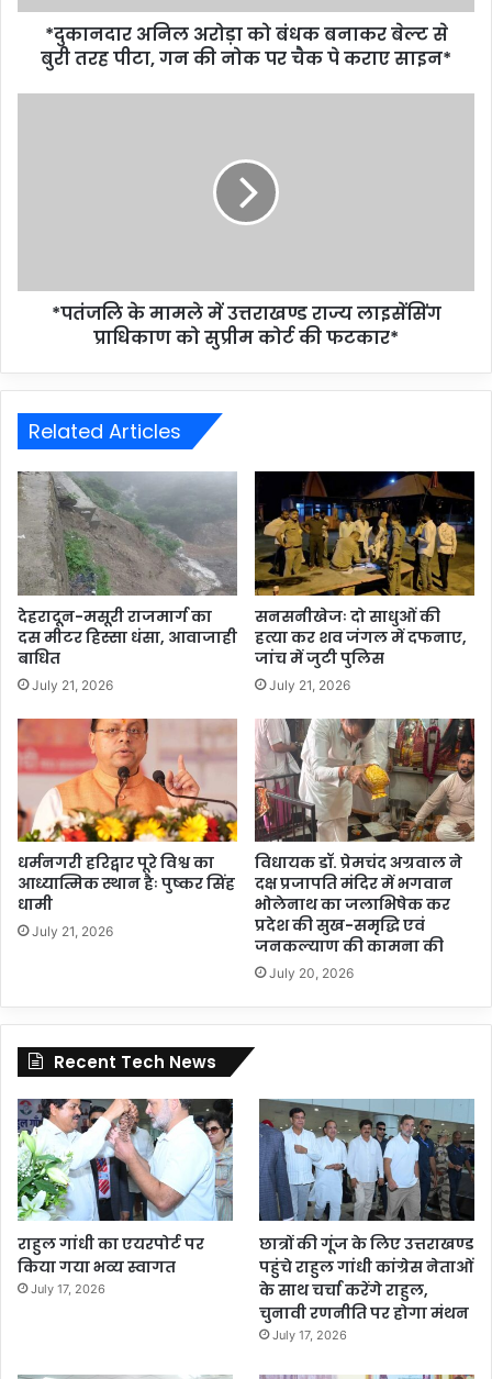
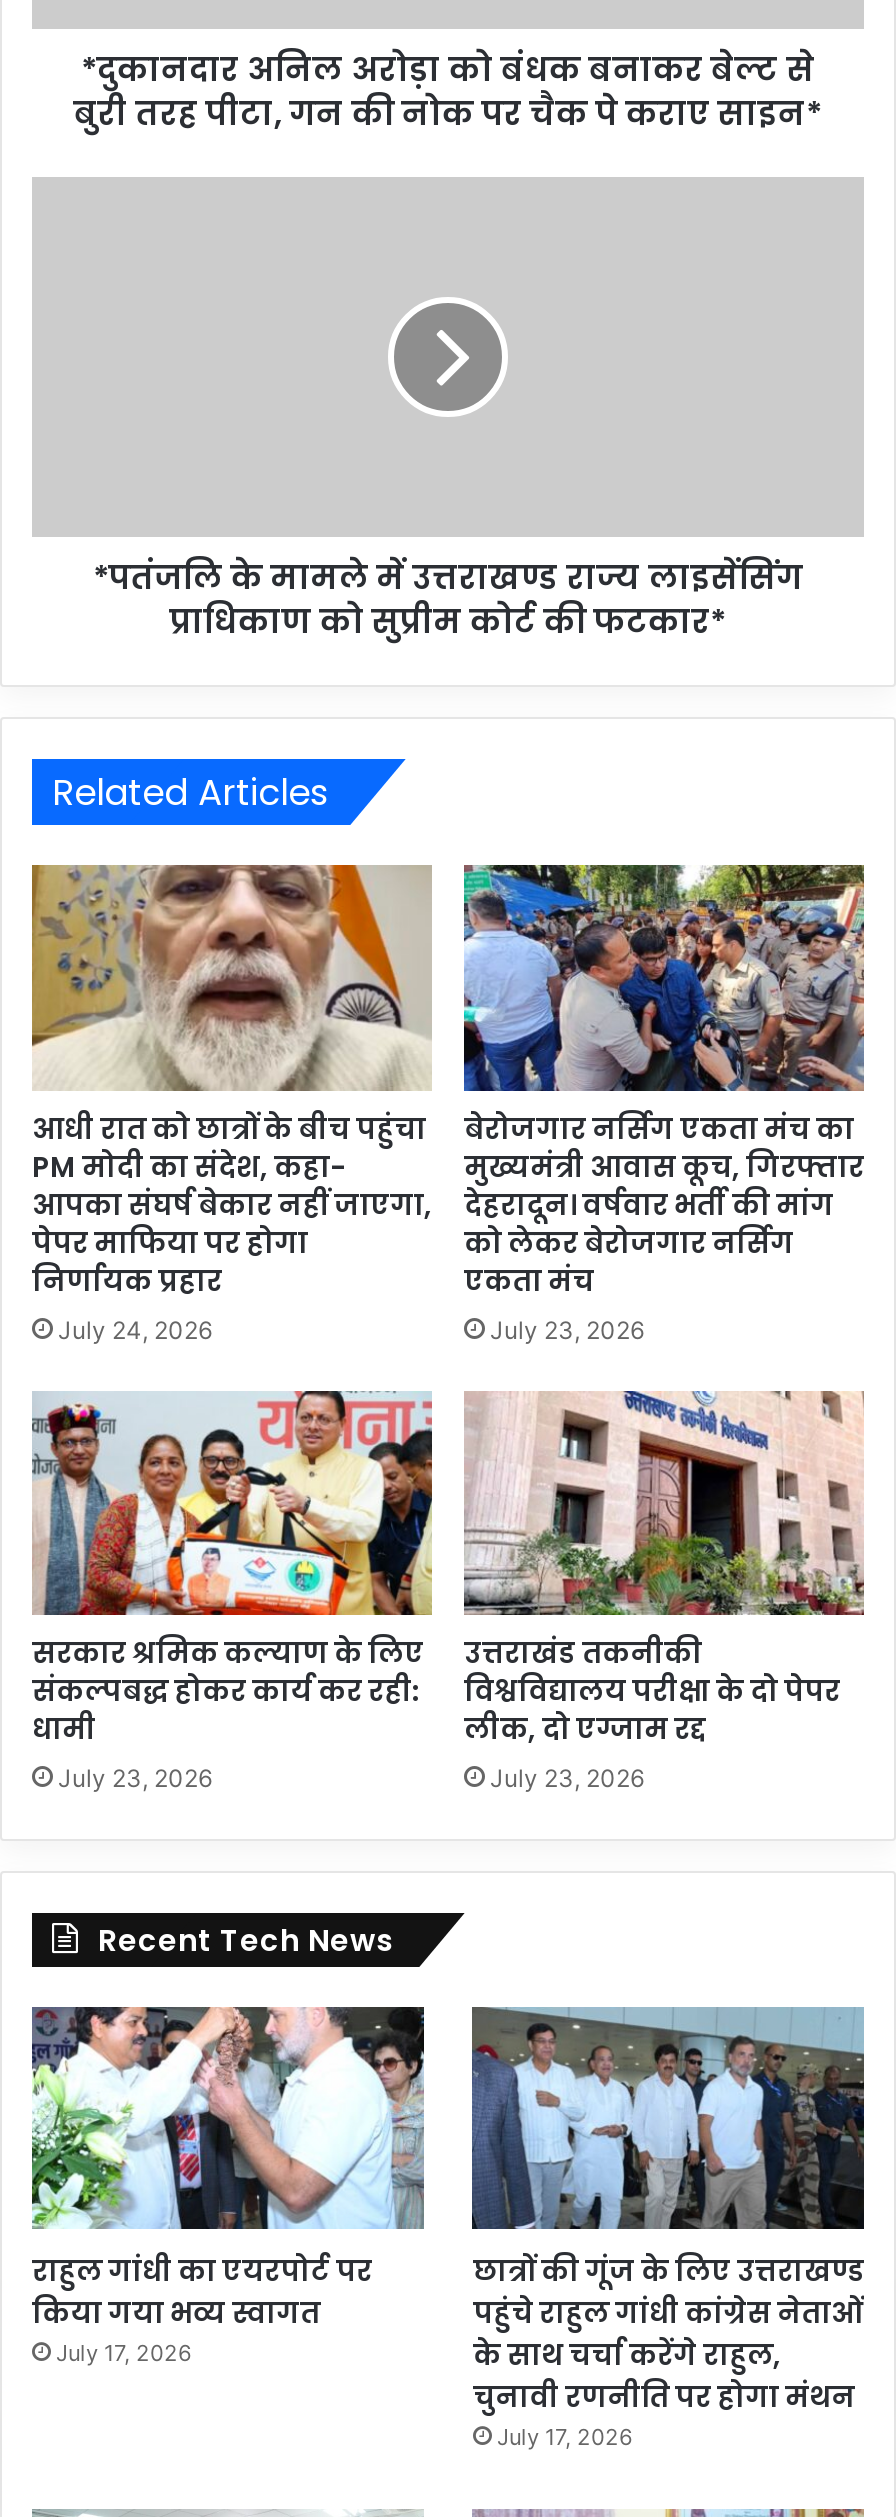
- [image]
+ [image]

- [image]
+ [image]

- देहरादून-मसूरी राजमार्ग का
- दस मीटर हिस्सा धंसा, आवाजाही
- बाधित
- July 21, 2026
+ आधी रात को छात्रों के बीच पहुंचा
+ PM मोदी का संदेश, कहा-
+ आपका संघर्ष बेकार नहीं जाएगा,
+ पेपर माफिया पर होगा
+ निर्णायक प्रहार
+ July 24, 2026

- सनसनीखेजः दो साधुओं की
- हत्या कर शव जंगल में दफनाए,
- जांच में जुटी पुलिस
- July 21, 2026
+ बेरोजगार नर्सिग एकता मंच का
+ मुख्यमंत्री आवास कूच, गिरफ्तार
+ देहरादून। वर्षवार भर्ती की मांग
+ को लेकर बेरोजगार नर्सिग
+ एकता मंच
+ July 23, 2026

- [image]
- धर्मनगरी हरिद्वार पूरे विश्व का
- आध्यात्मिक स्थान हैः पुष्कर सिंह
+ [image]
+ सरकार श्रमिक कल्याण के लिए
+ संकल्पबद्ध होकर कार्य कर रही:

- [image]
+ [image]

- विधायक डॉ. प्रेमचंद अग्रवाल ने
- दक्ष प्रजापति मंदिर में भगवान
- भोलेनाथ का जलाभिषेक कर
- प्रदेश की सुख-समृद्धि एवं
- जनकल्याण की कामना की
- July 20, 2026
+ उत्तराखंड तकनीकी
+ विश्वविद्यालय परीक्षा के दो पेपर
+ लीक, दो एग्जाम रद्द
+ July 23, 2026

moved down: धामी

- July 21, 2026
+ July 23, 2026
